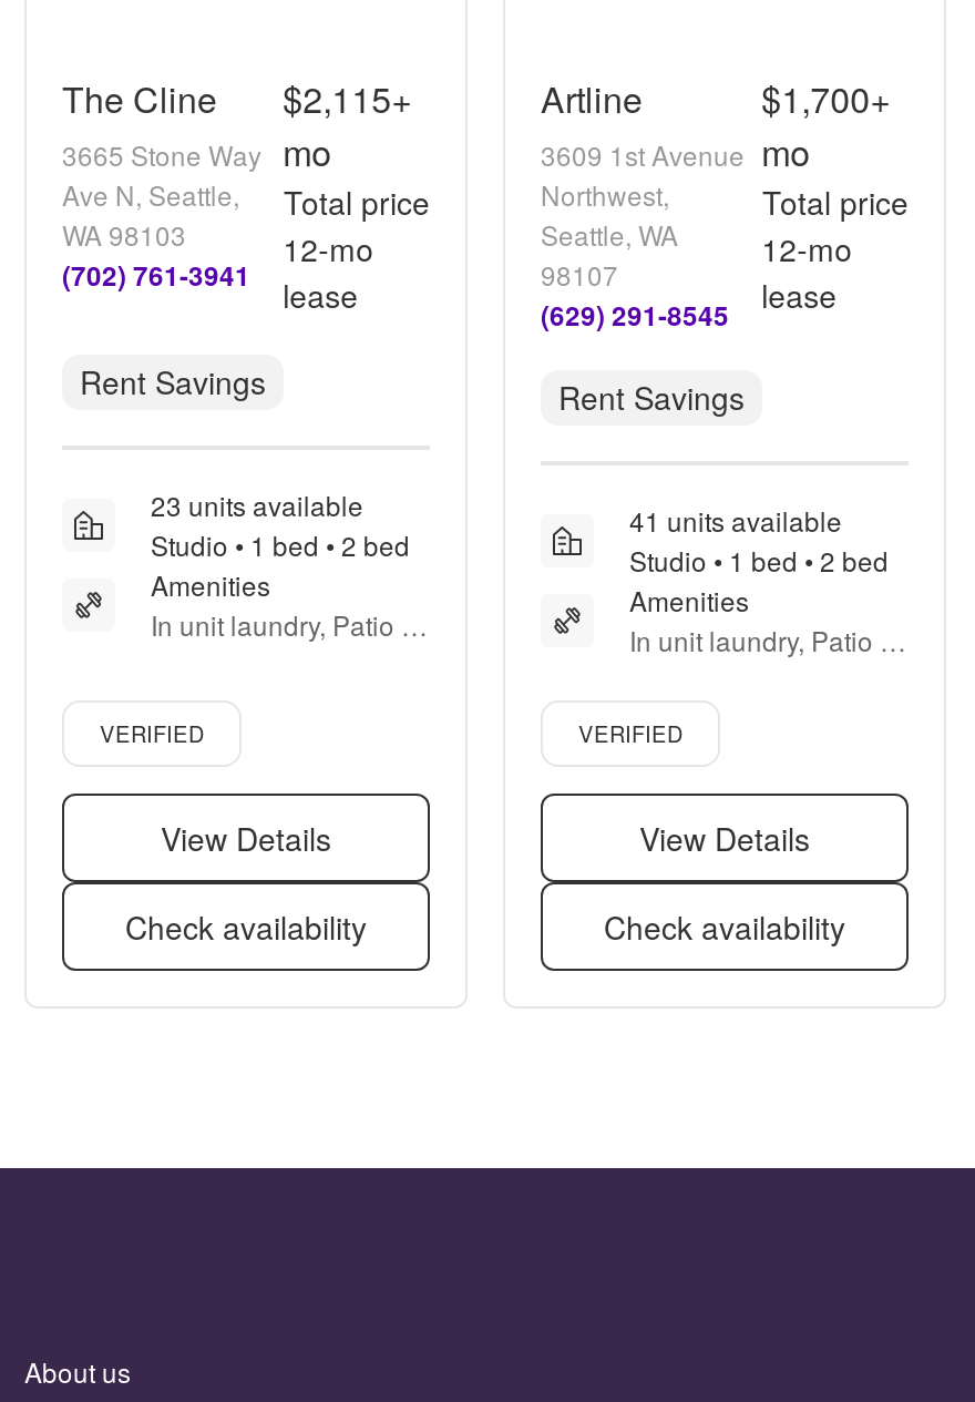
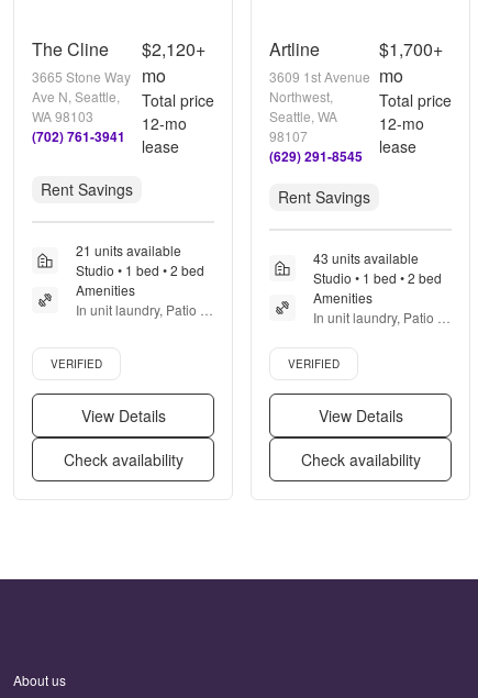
- The Cline $2,115+
+ The Cline $2,120+

- 23 units available
+ 21 units available

- 41 units available
+ 43 units available
